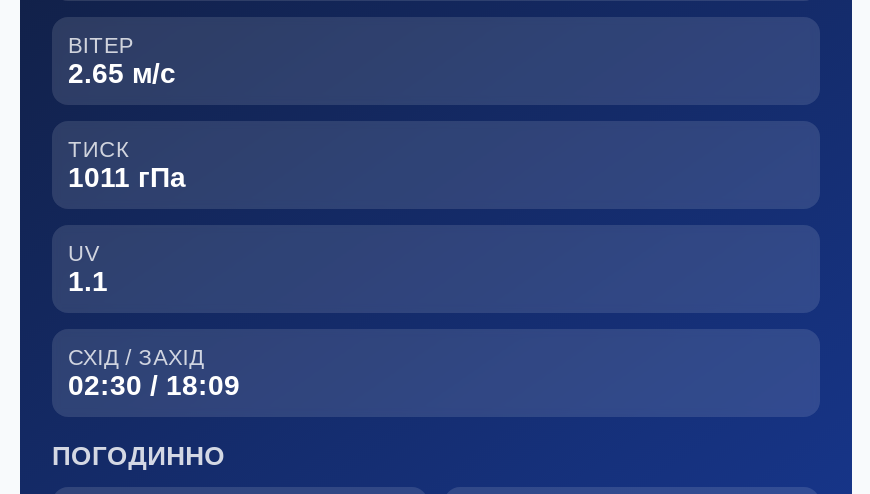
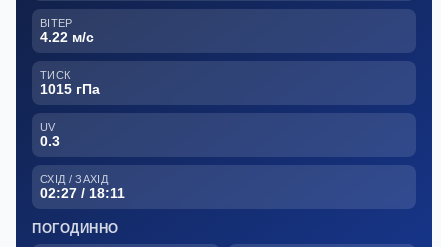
- 2.65 м/с
+ 4.22 м/с

- 1011 гПа
+ 1015 гПа

- 1.1
+ 0.3

- 02:30 / 18:09
+ 02:27 / 18:11
